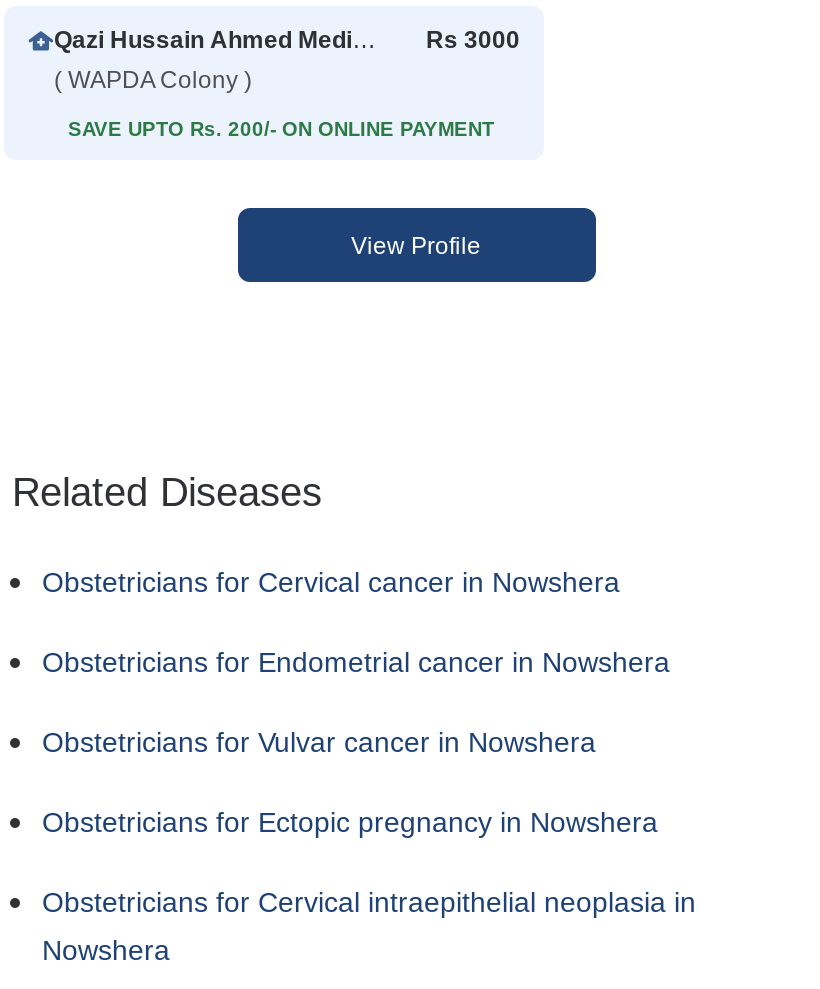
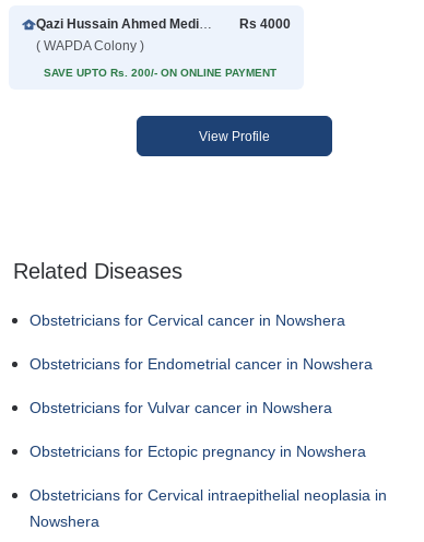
- Rs 3000
+ Rs 4000
